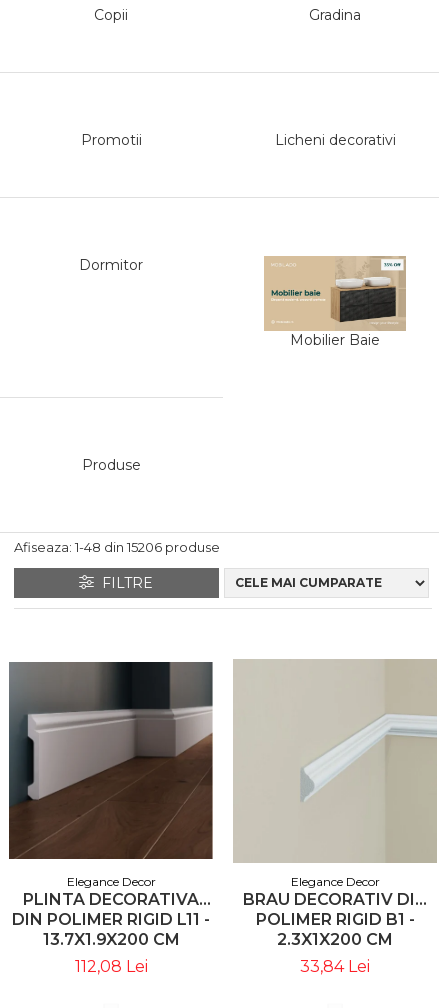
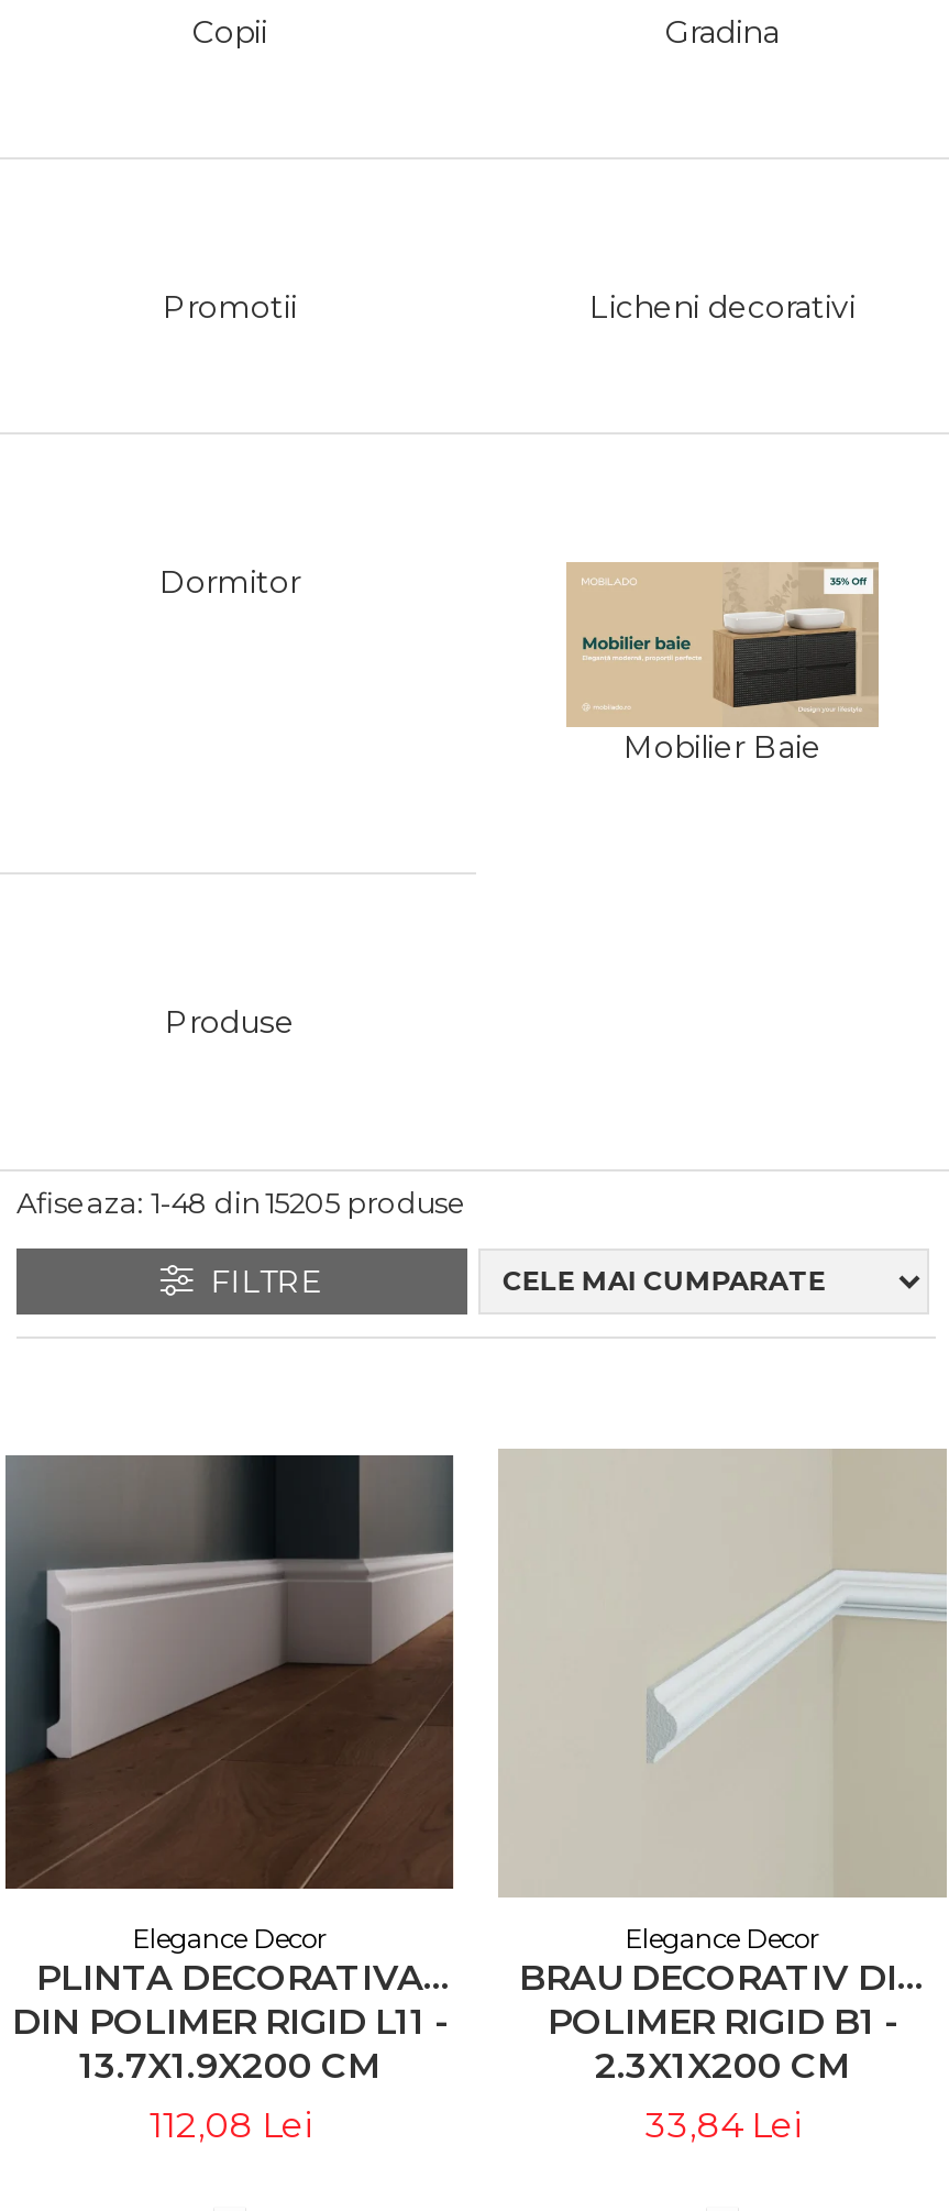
- Afiseaza: 1-48 din 15206 produse
+ Afiseaza: 1-48 din 15205 produse
